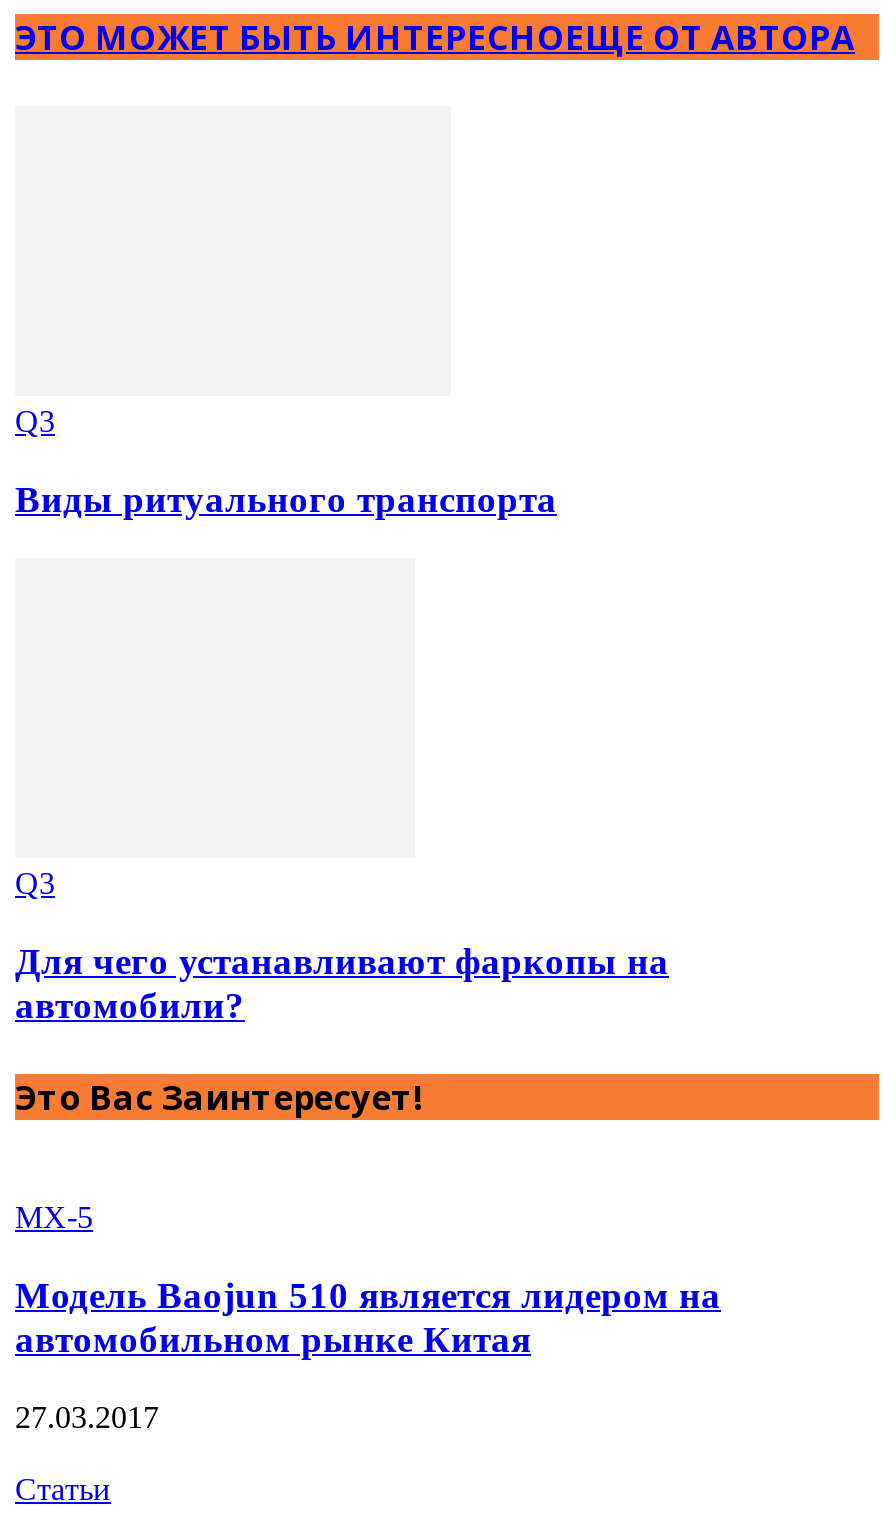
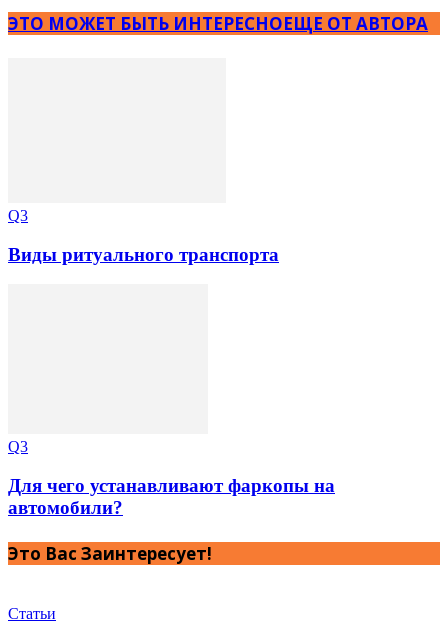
- MX-5
- Модель Baojun 510 является лидером на
- автомобильном рынке Китая
- 27.03.2017
